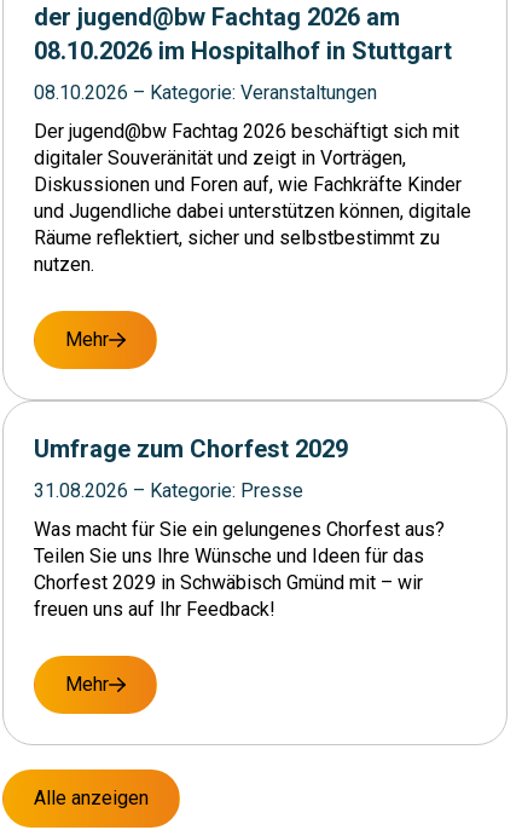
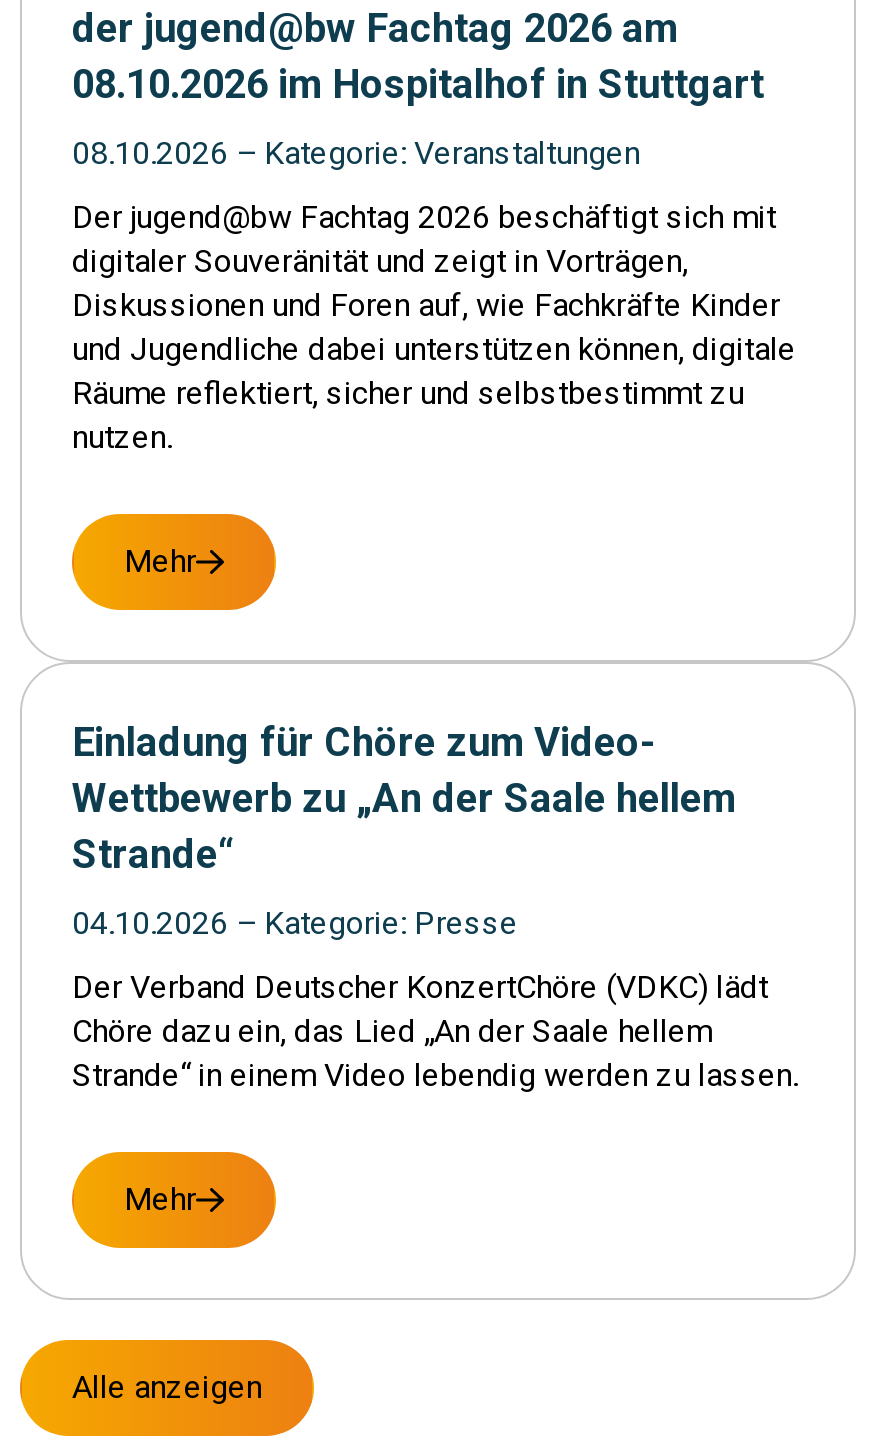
- Umfrage zum Chorfest 2029
+ Einladung für Chöre zum Video-
+ Wettbewerb zu „An der Saale hellem
+ Strande“

- 31.08.2026 – Kategorie: Presse
+ 04.10.2026 – Kategorie: Presse

- Was macht für Sie ein gelungenes Chorfest aus?
- Teilen Sie uns Ihre Wünsche und Ideen für das
- Chorfest 2029 in Schwäbisch Gmünd mit – wir
- freuen uns auf Ihr Feedback!
+ Der Verband Deutscher KonzertChöre (VDKC) lädt
+ Chöre dazu ein, das Lied „An der Saale hellem
+ Strande“ in einem Video lebendig werden zu lassen.
